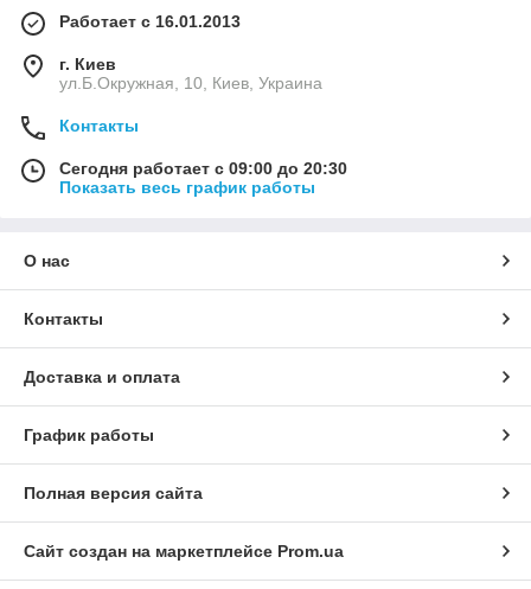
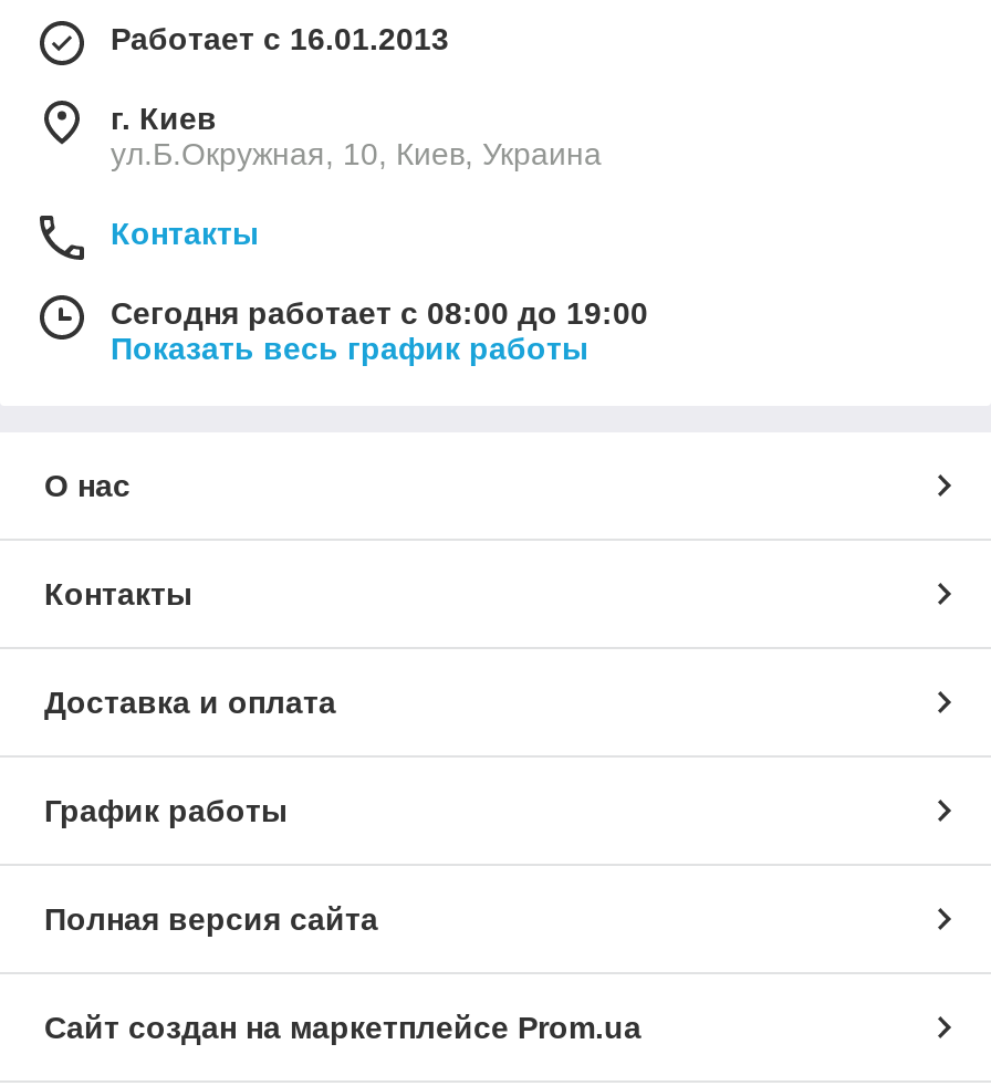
- Сегодня работает с 09:00 до 20:30
+ Сегодня работает с 08:00 до 19:00
